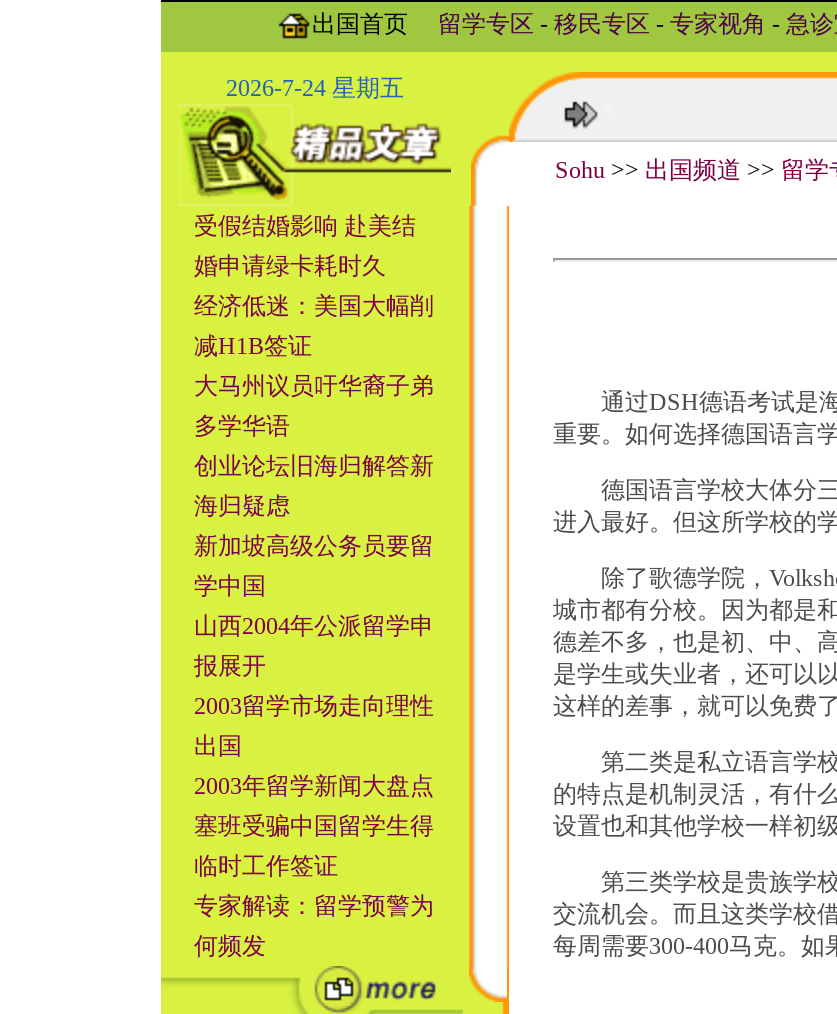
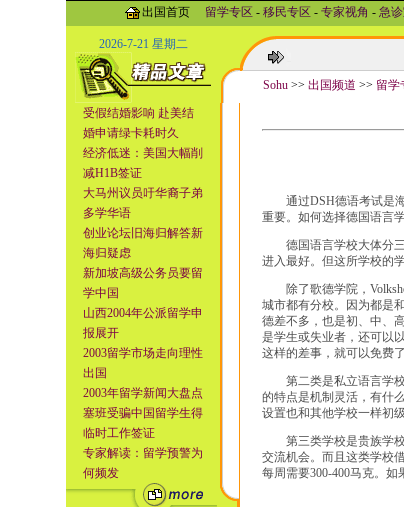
- 2026-7-24 星期五
+ 2026-7-21 星期二
